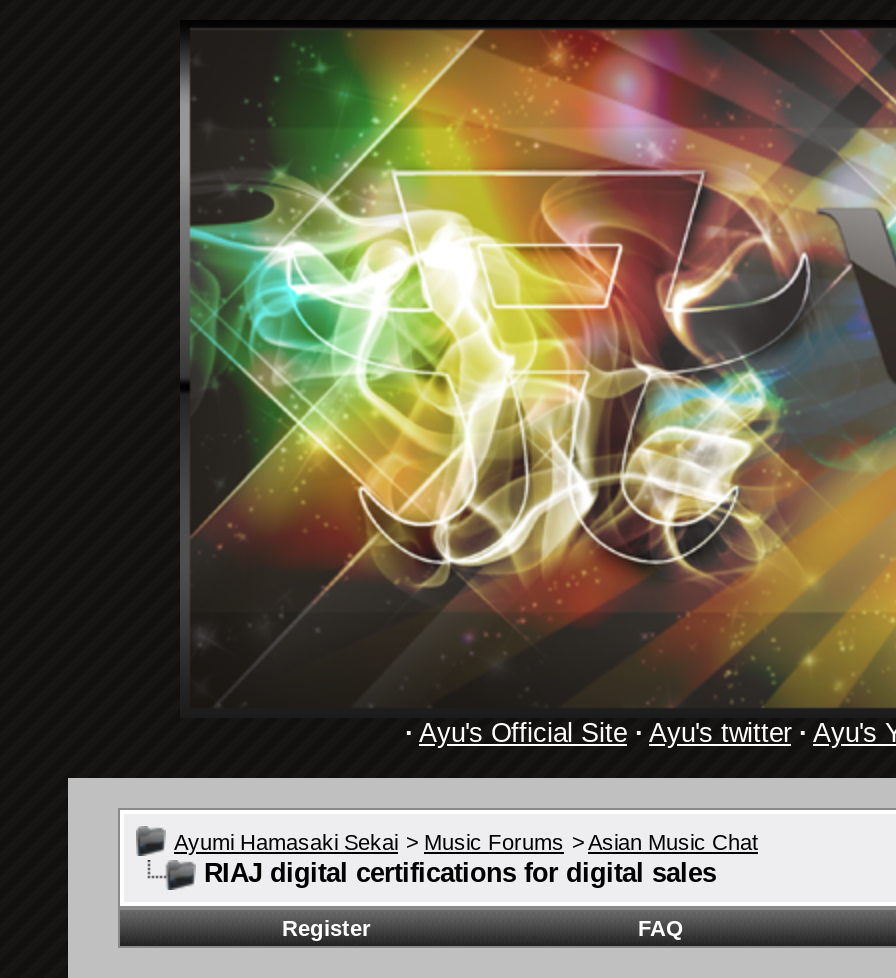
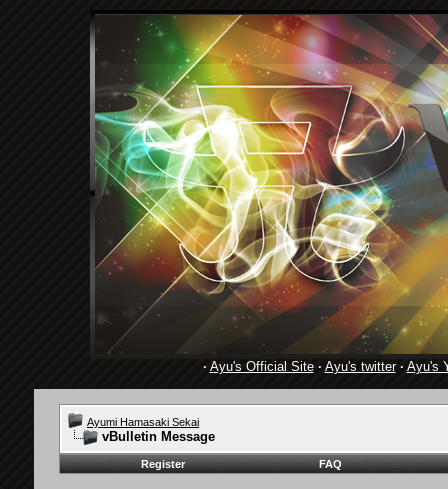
- Ayumi Hamasaki Sekai > Music Forums > Asian Music Chat
- RIAJ digital certifications for digital sales
+ Ayumi Hamasaki Sekai
+ vBulletin Message
